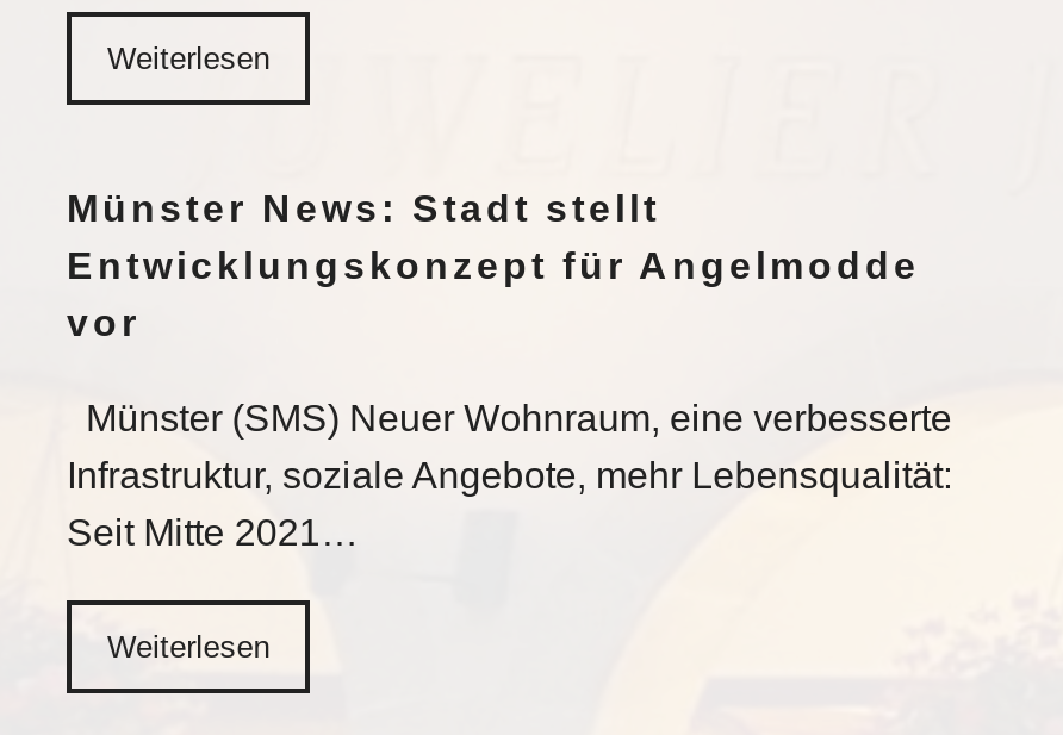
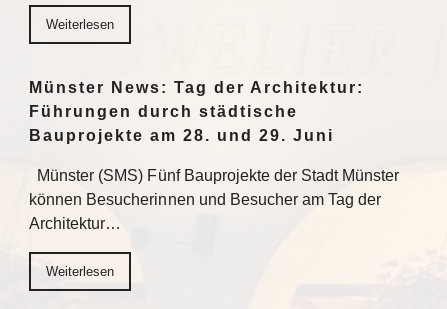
- Münster News: Stadt stellt
- Entwicklungskonzept für Angelmodde
- vor
+ Münster News: Tag der Architektur:
+ Führungen durch städtische
+ Bauprojekte am 28. und 29. Juni

- Münster (SMS) Neuer Wohnraum, eine verbesserte
- Infrastruktur, soziale Angebote, mehr Lebensqualität:
- Seit Mitte 2021…
+ Münster (SMS) Fünf Bauprojekte der Stadt Münster
+ können Besucherinnen und Besucher am Tag der
+ Architektur…
